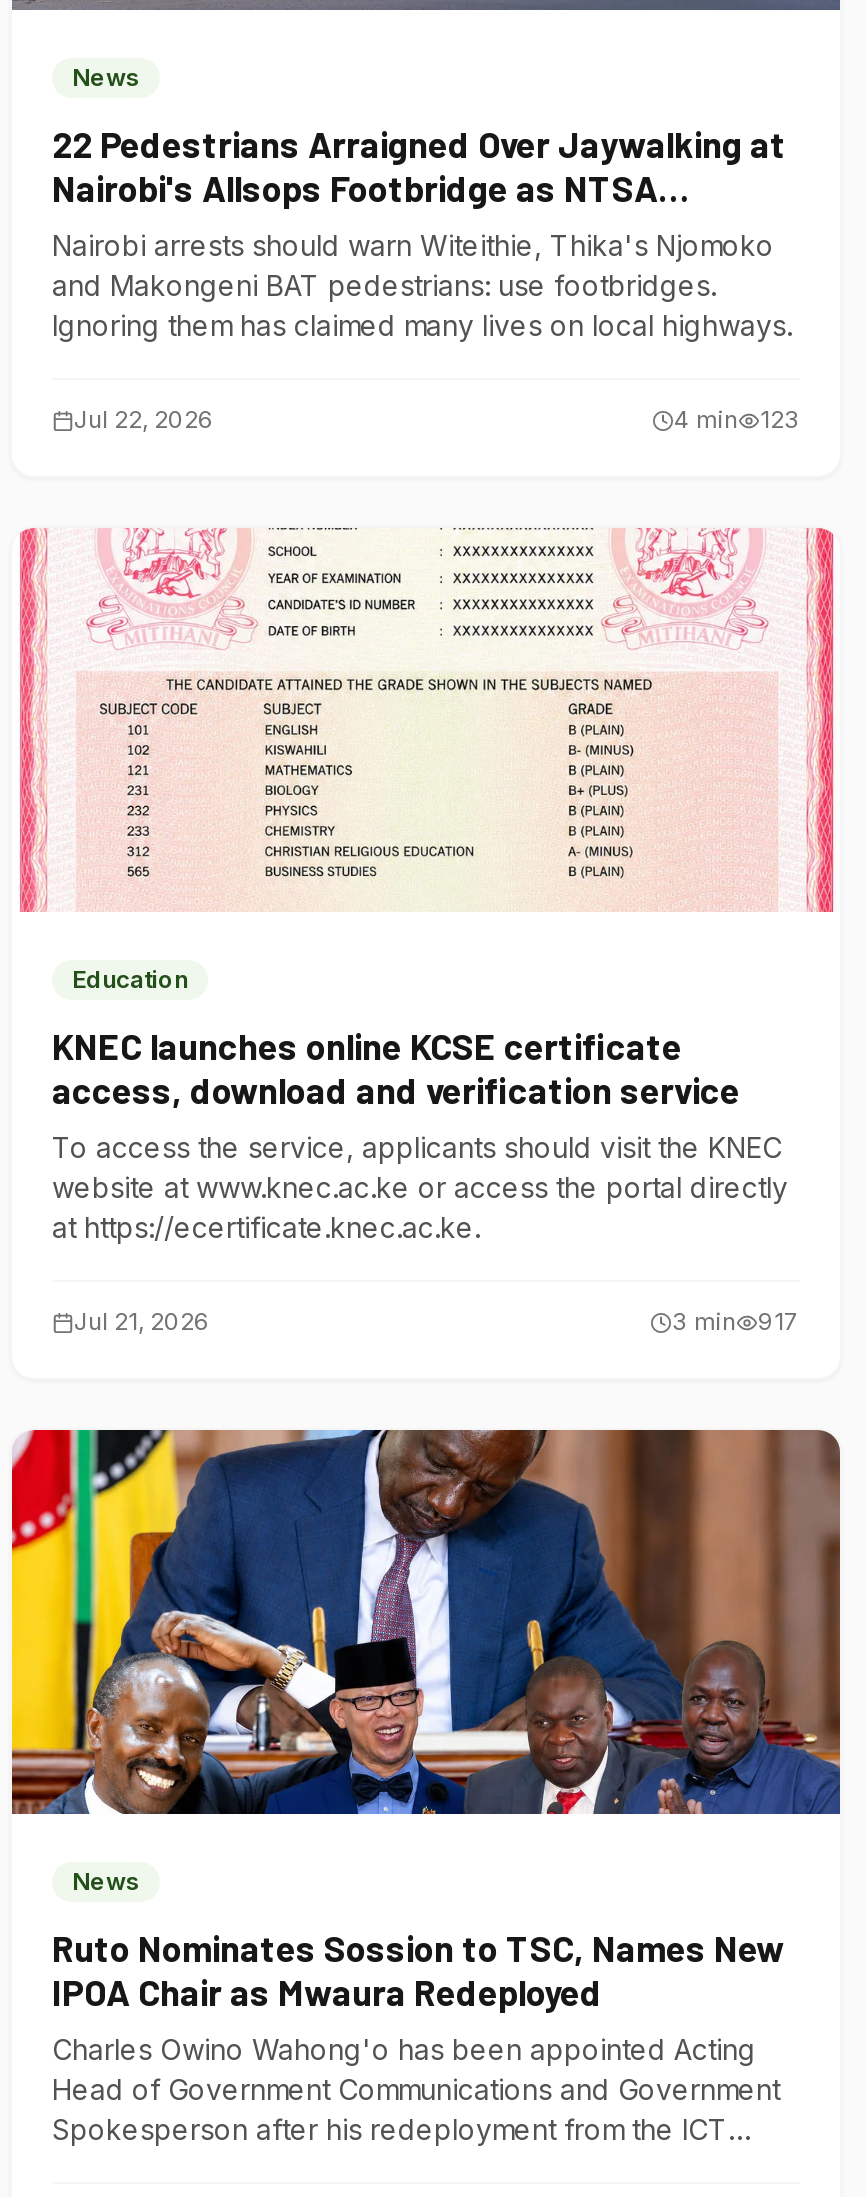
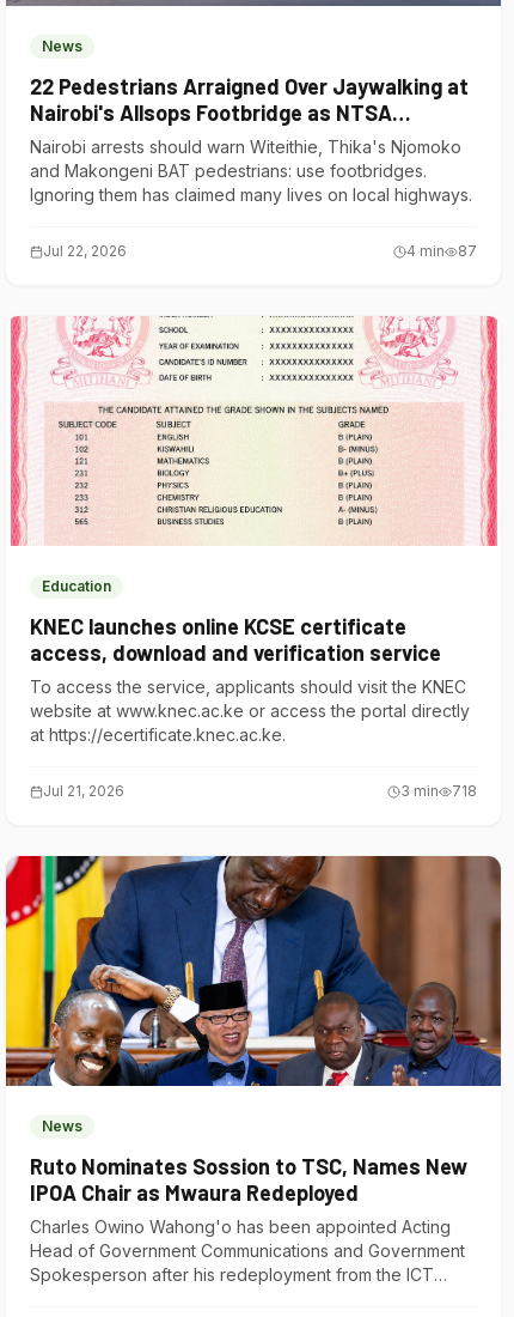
- 4 min 123
+ 4 min 87

- 3 min 917
+ 3 min 718
